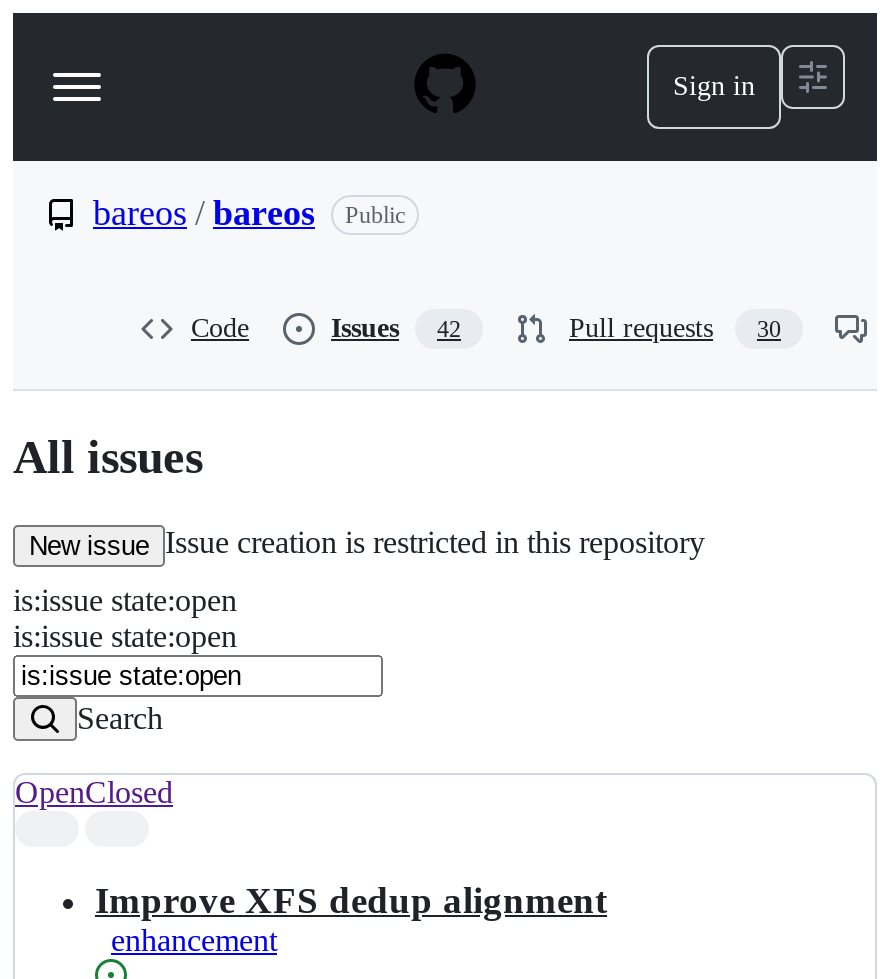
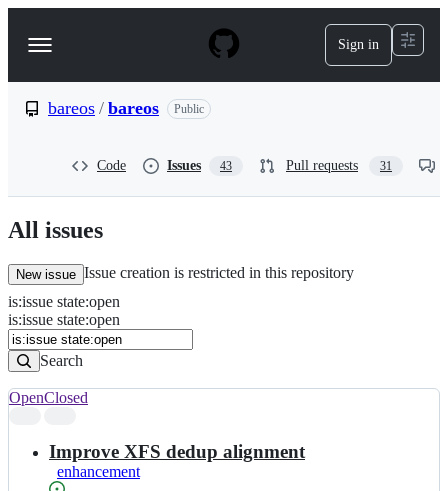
- Issues 42
+ Issues 43

- Pull requests 30
+ Pull requests 31
